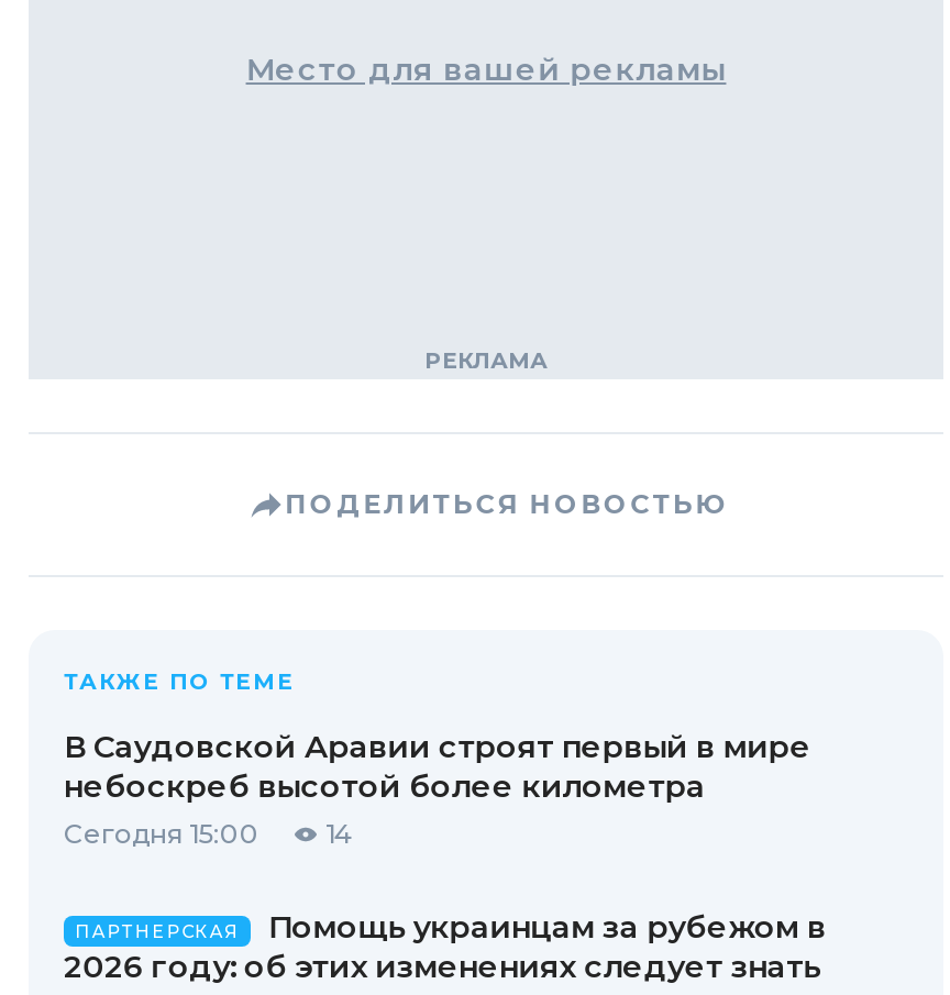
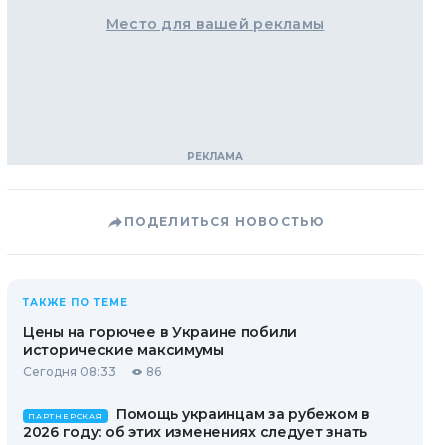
- В Саудовской Аравии строят первый в мире
- небоскреб высотой более километра
- Сегодня 15:00
- 14
+ Цены на горючее в Украине побили
+ исторические максимумы
+ Сегодня 08:33
+ 86
